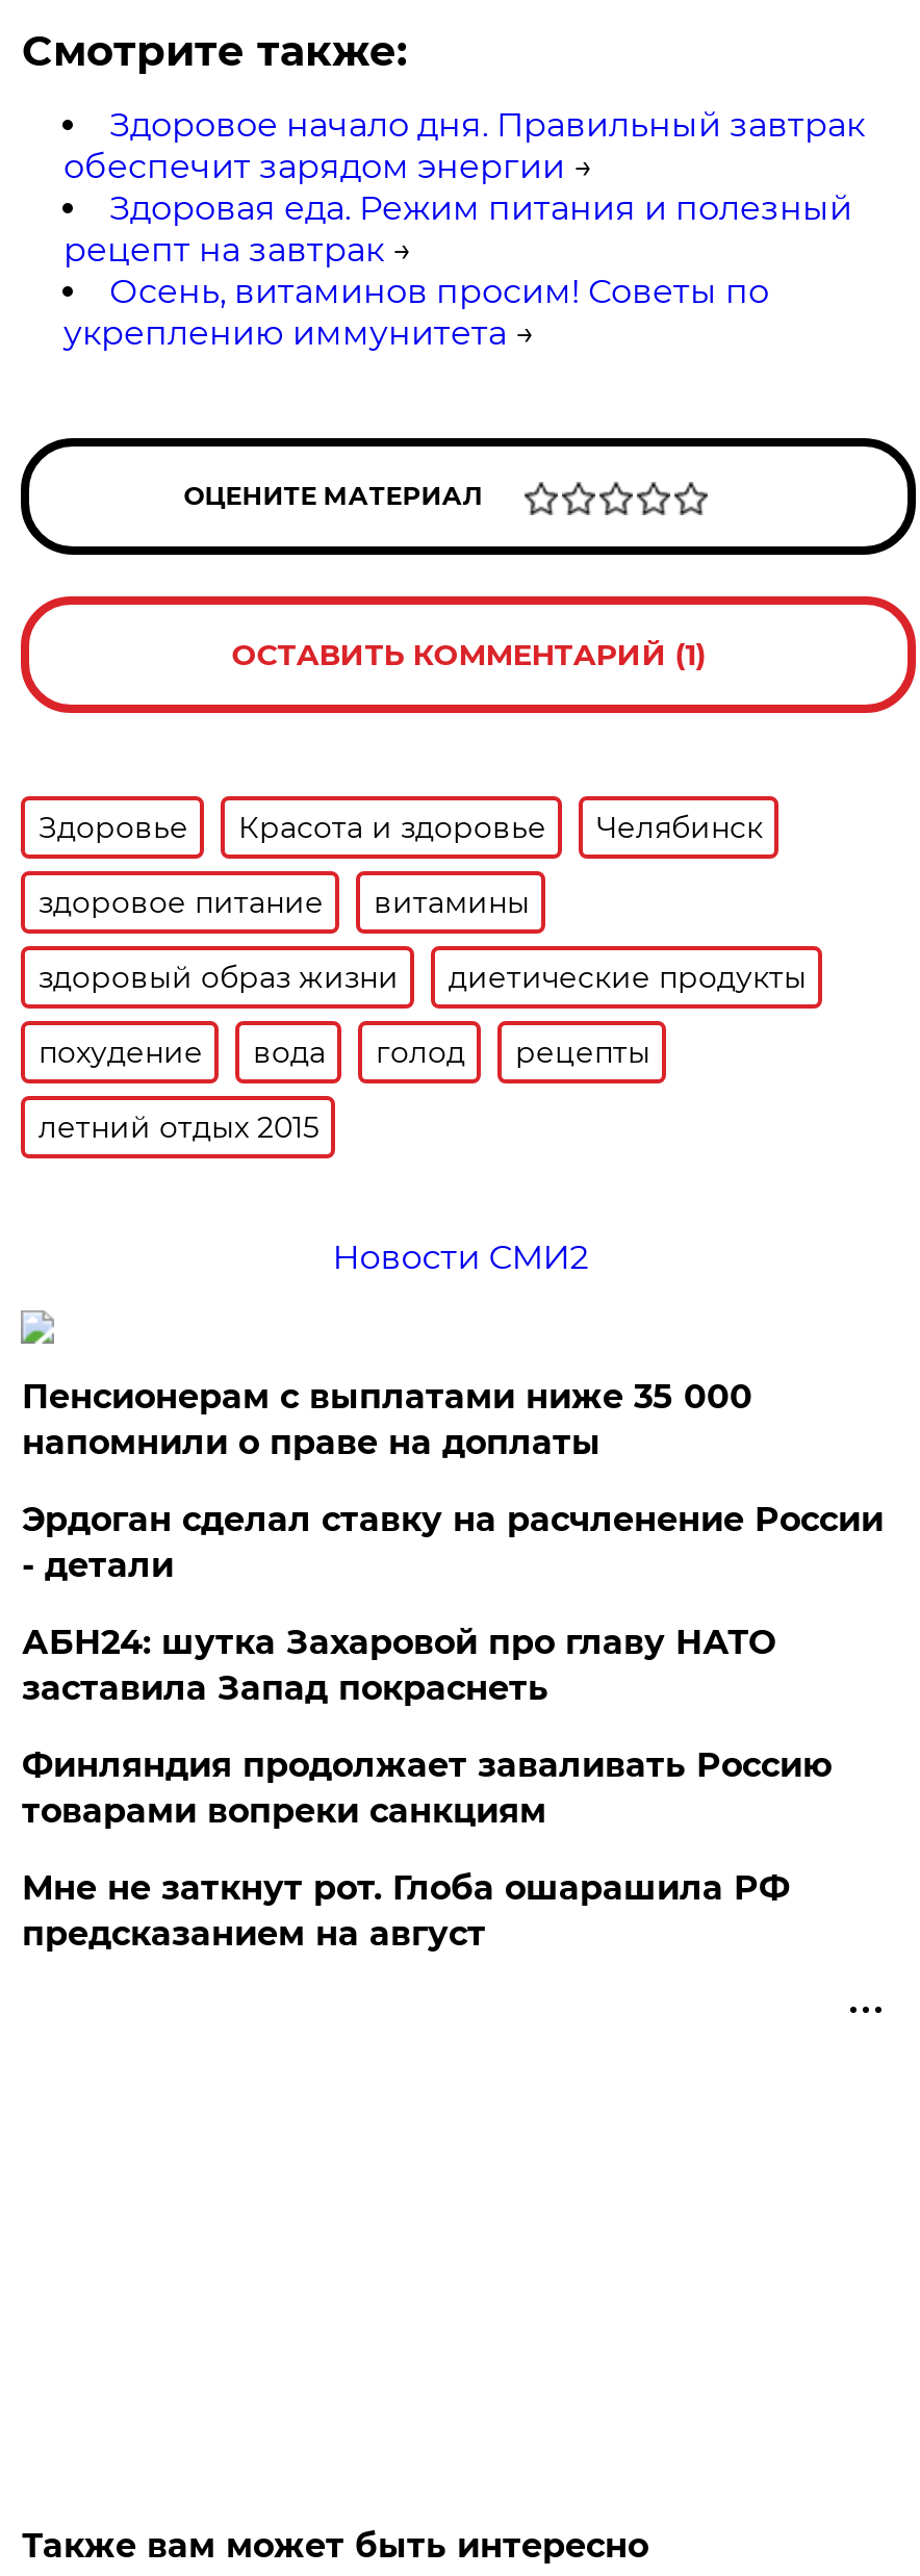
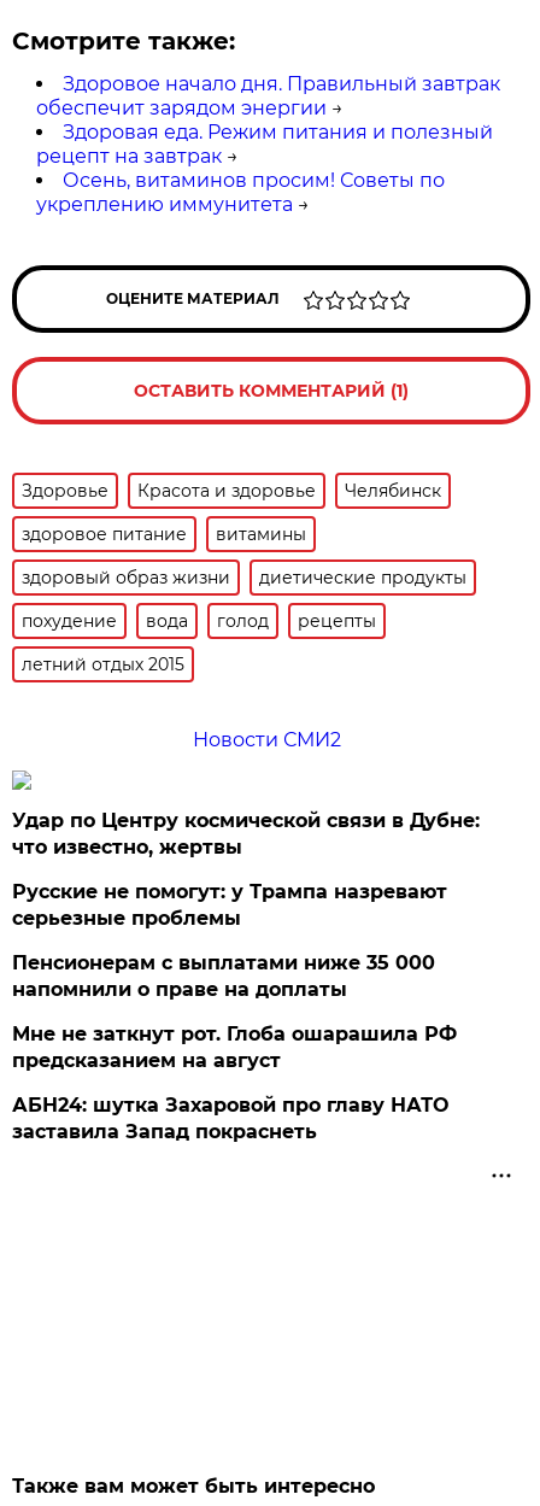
+ Удар по Центру космической связи в Дубне:
+ что известно, жертвы
+ Русские не помогут: у Трампа назревают
+ серьезные проблемы

moved down: Пенсионерам с выплатами ниже 35 000 | напомнили о праве на доплаты

- Эрдоган сделал ставку на расчленение России
- - детали
- Финляндия продолжает заваливать Россию
- товарами вопреки санкциям

moved down: АБН24: шутка Захаровой про главу НАТО | заставила Запад покраснеть

moved up: Мне не заткнут рот. Глоба ошарашила РФ | предсказанием на август
